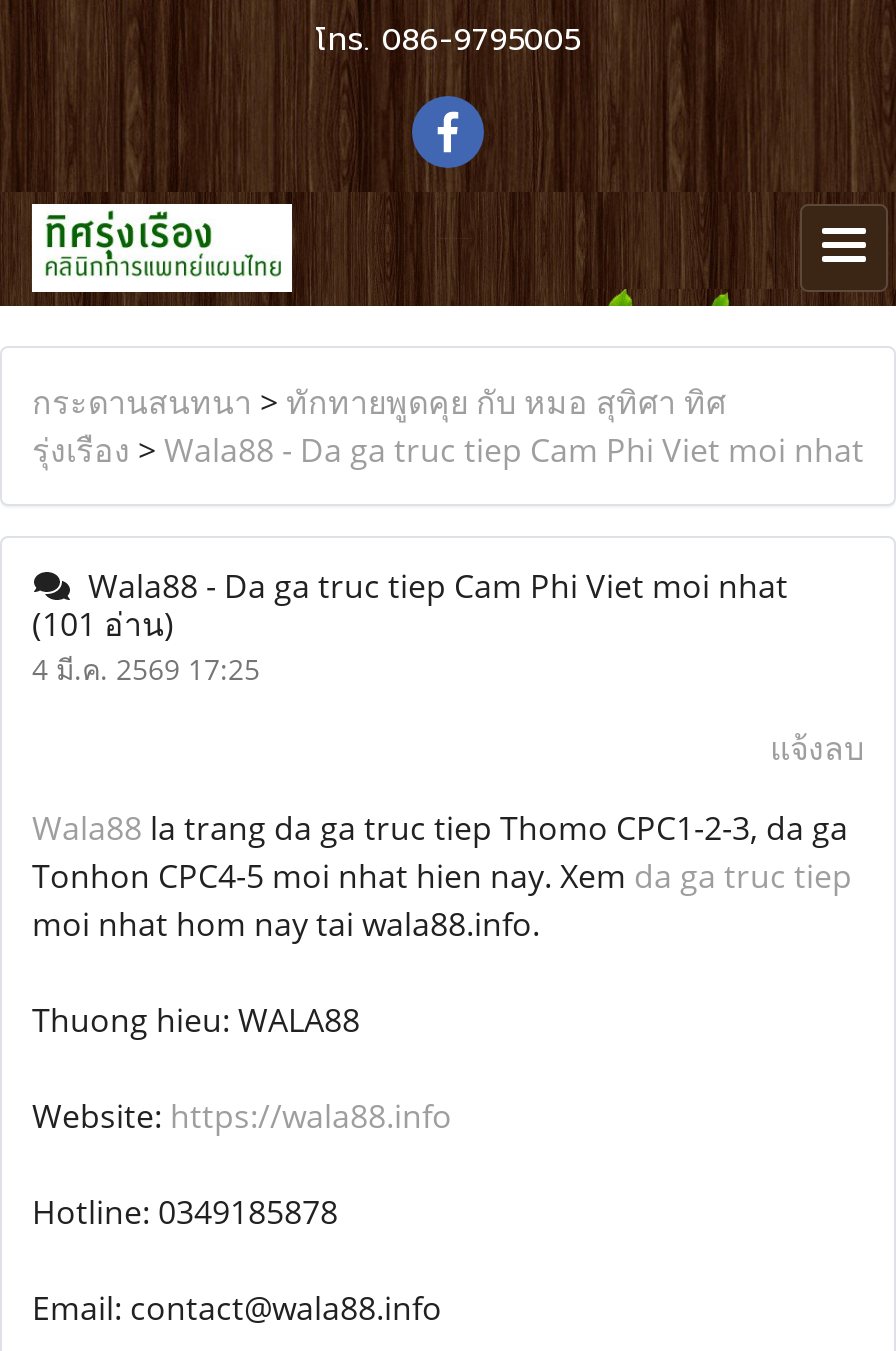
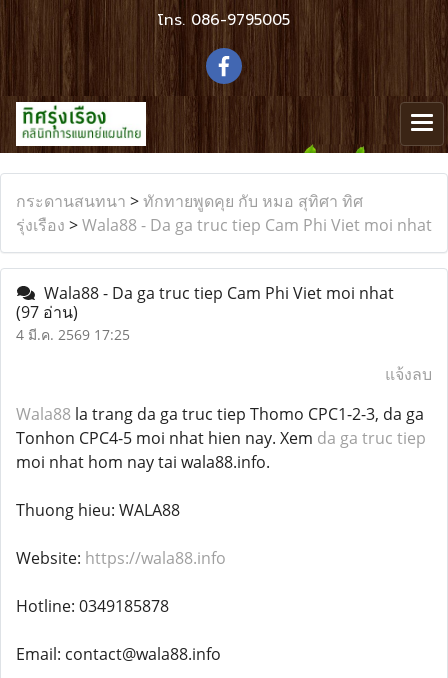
- (101 อ่าน)
+ (97 อ่าน)
